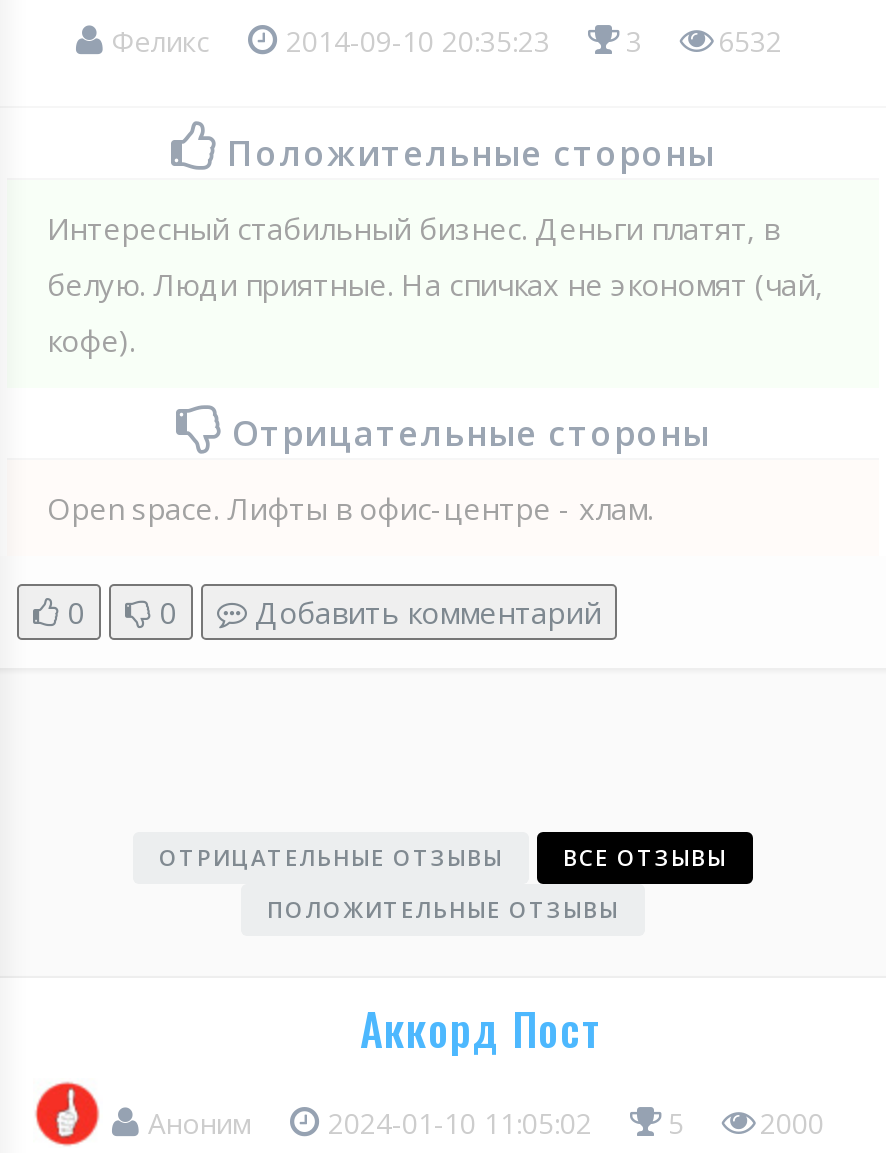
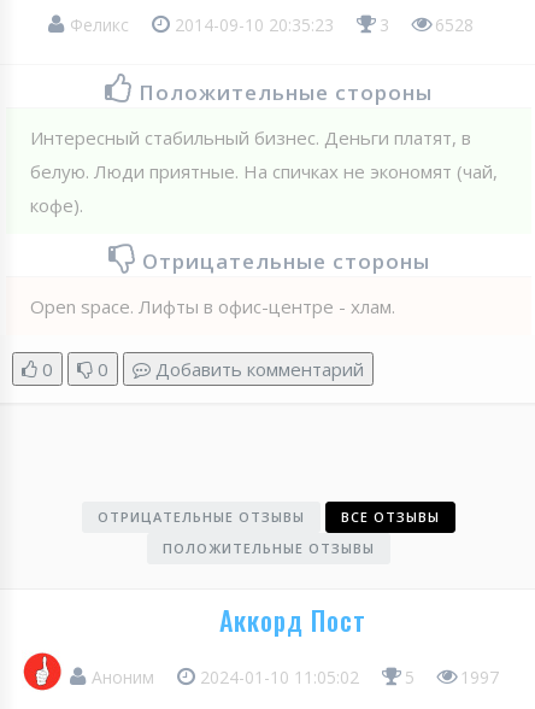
- Феликс 2014-09-10 20:35:23 3 6532
+ Феликс 2014-09-10 20:35:23 3 6528

- Аноним 2024-01-10 11:05:02 5 2000
+ Аноним 2024-01-10 11:05:02 5 1997
